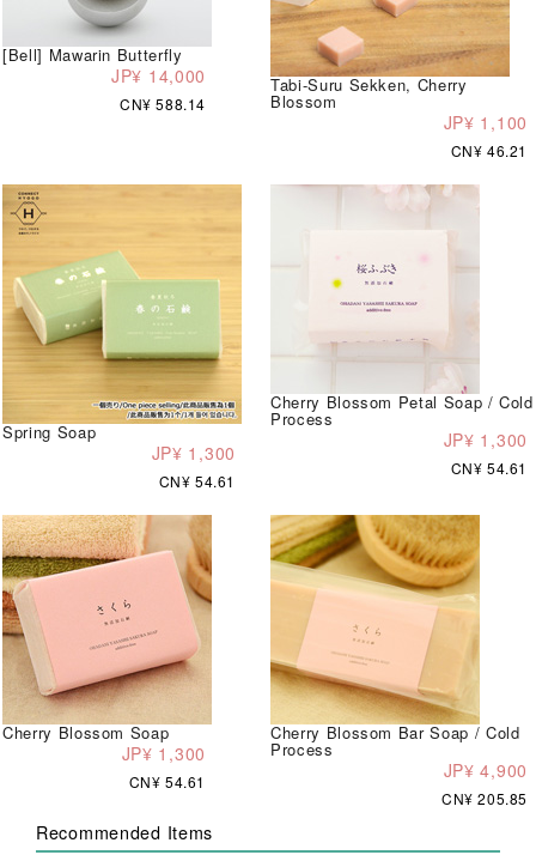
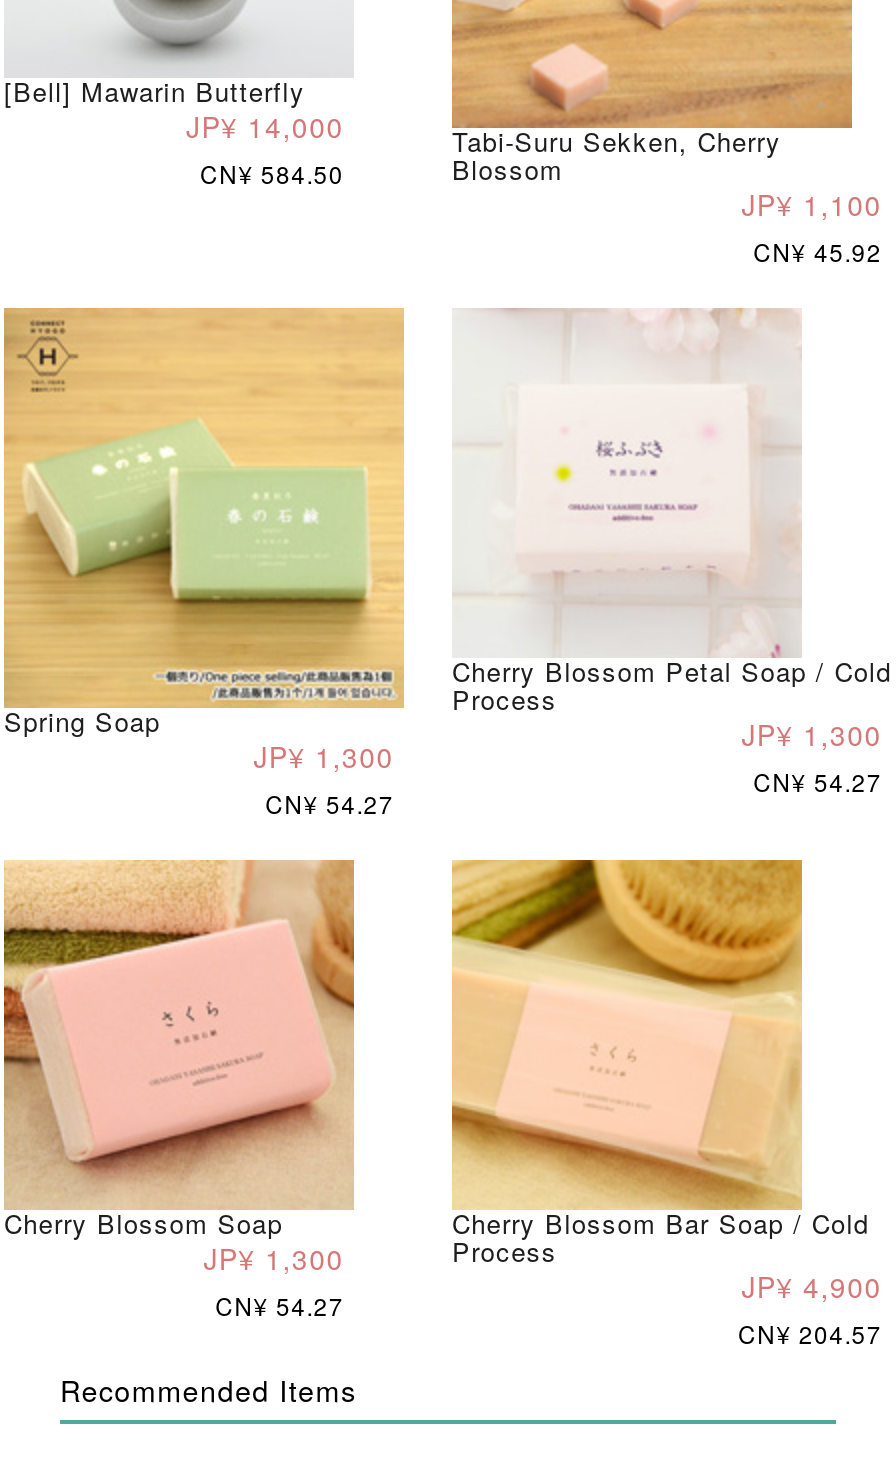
- CN¥ 588.14
+ CN¥ 584.50

- CN¥ 46.21
+ CN¥ 45.92

- CN¥ 54.61
+ CN¥ 54.27

- CN¥ 54.61
+ CN¥ 54.27

- CN¥ 54.61
+ CN¥ 54.27

- CN¥ 205.85
+ CN¥ 204.57
